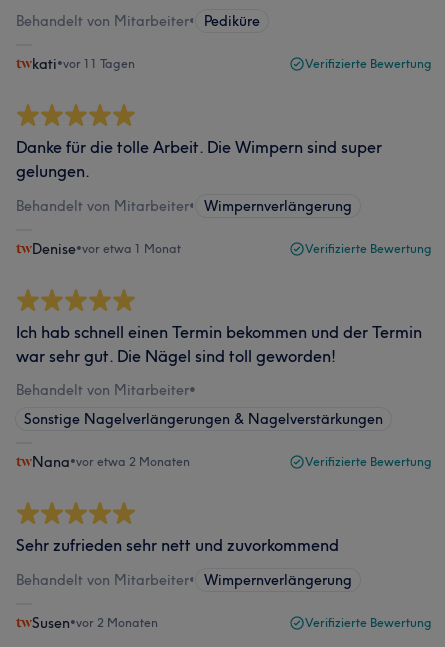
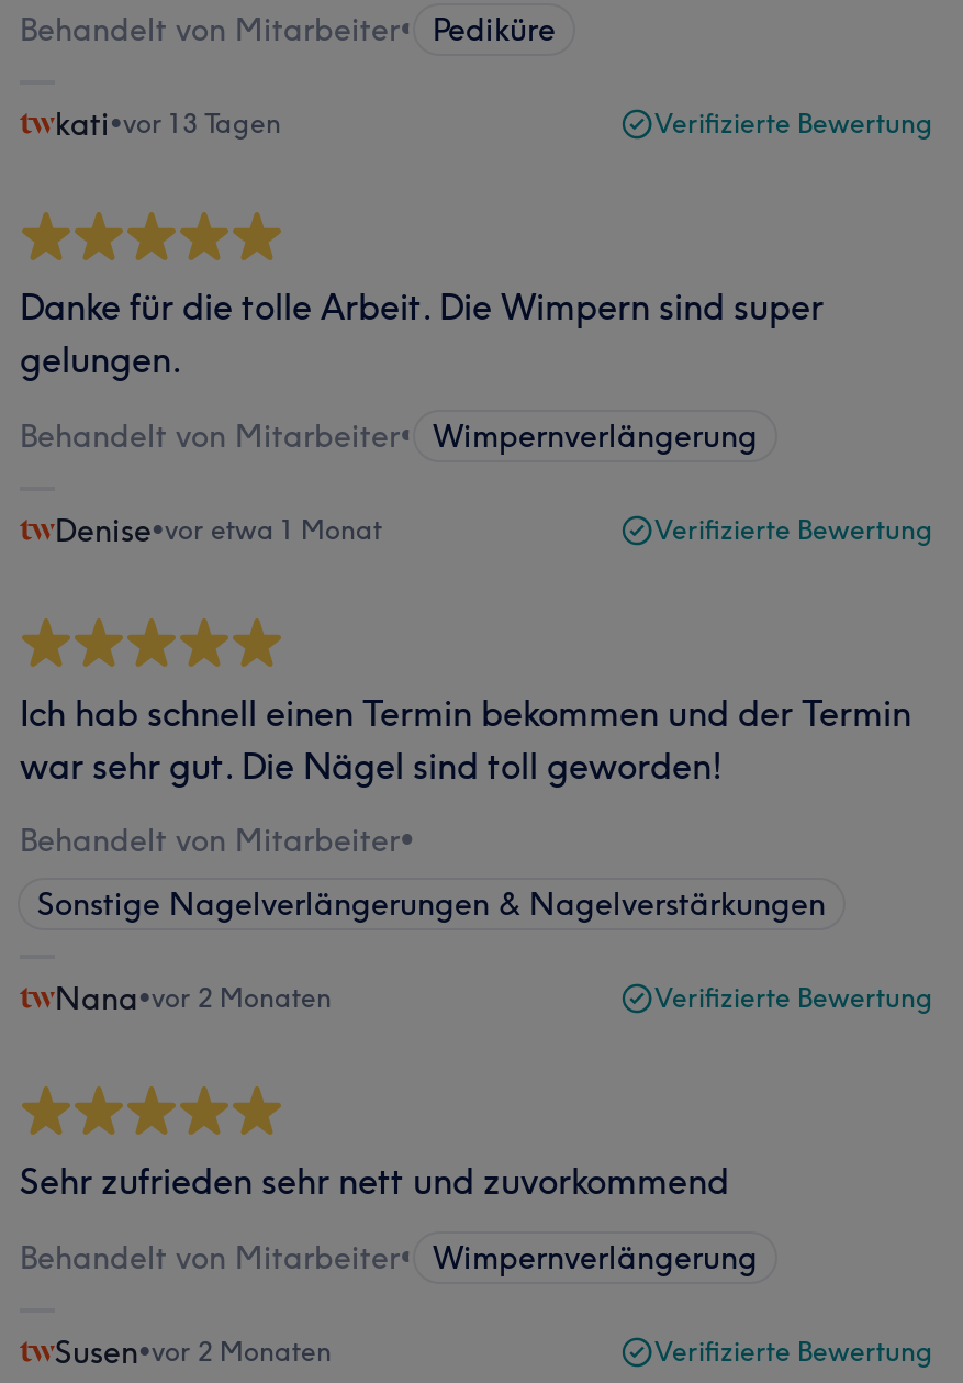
- kati•vor 11 Tagen
+ kati•vor 13 Tagen

- Nana•vor etwa 2 Monaten
+ Nana•vor 2 Monaten
